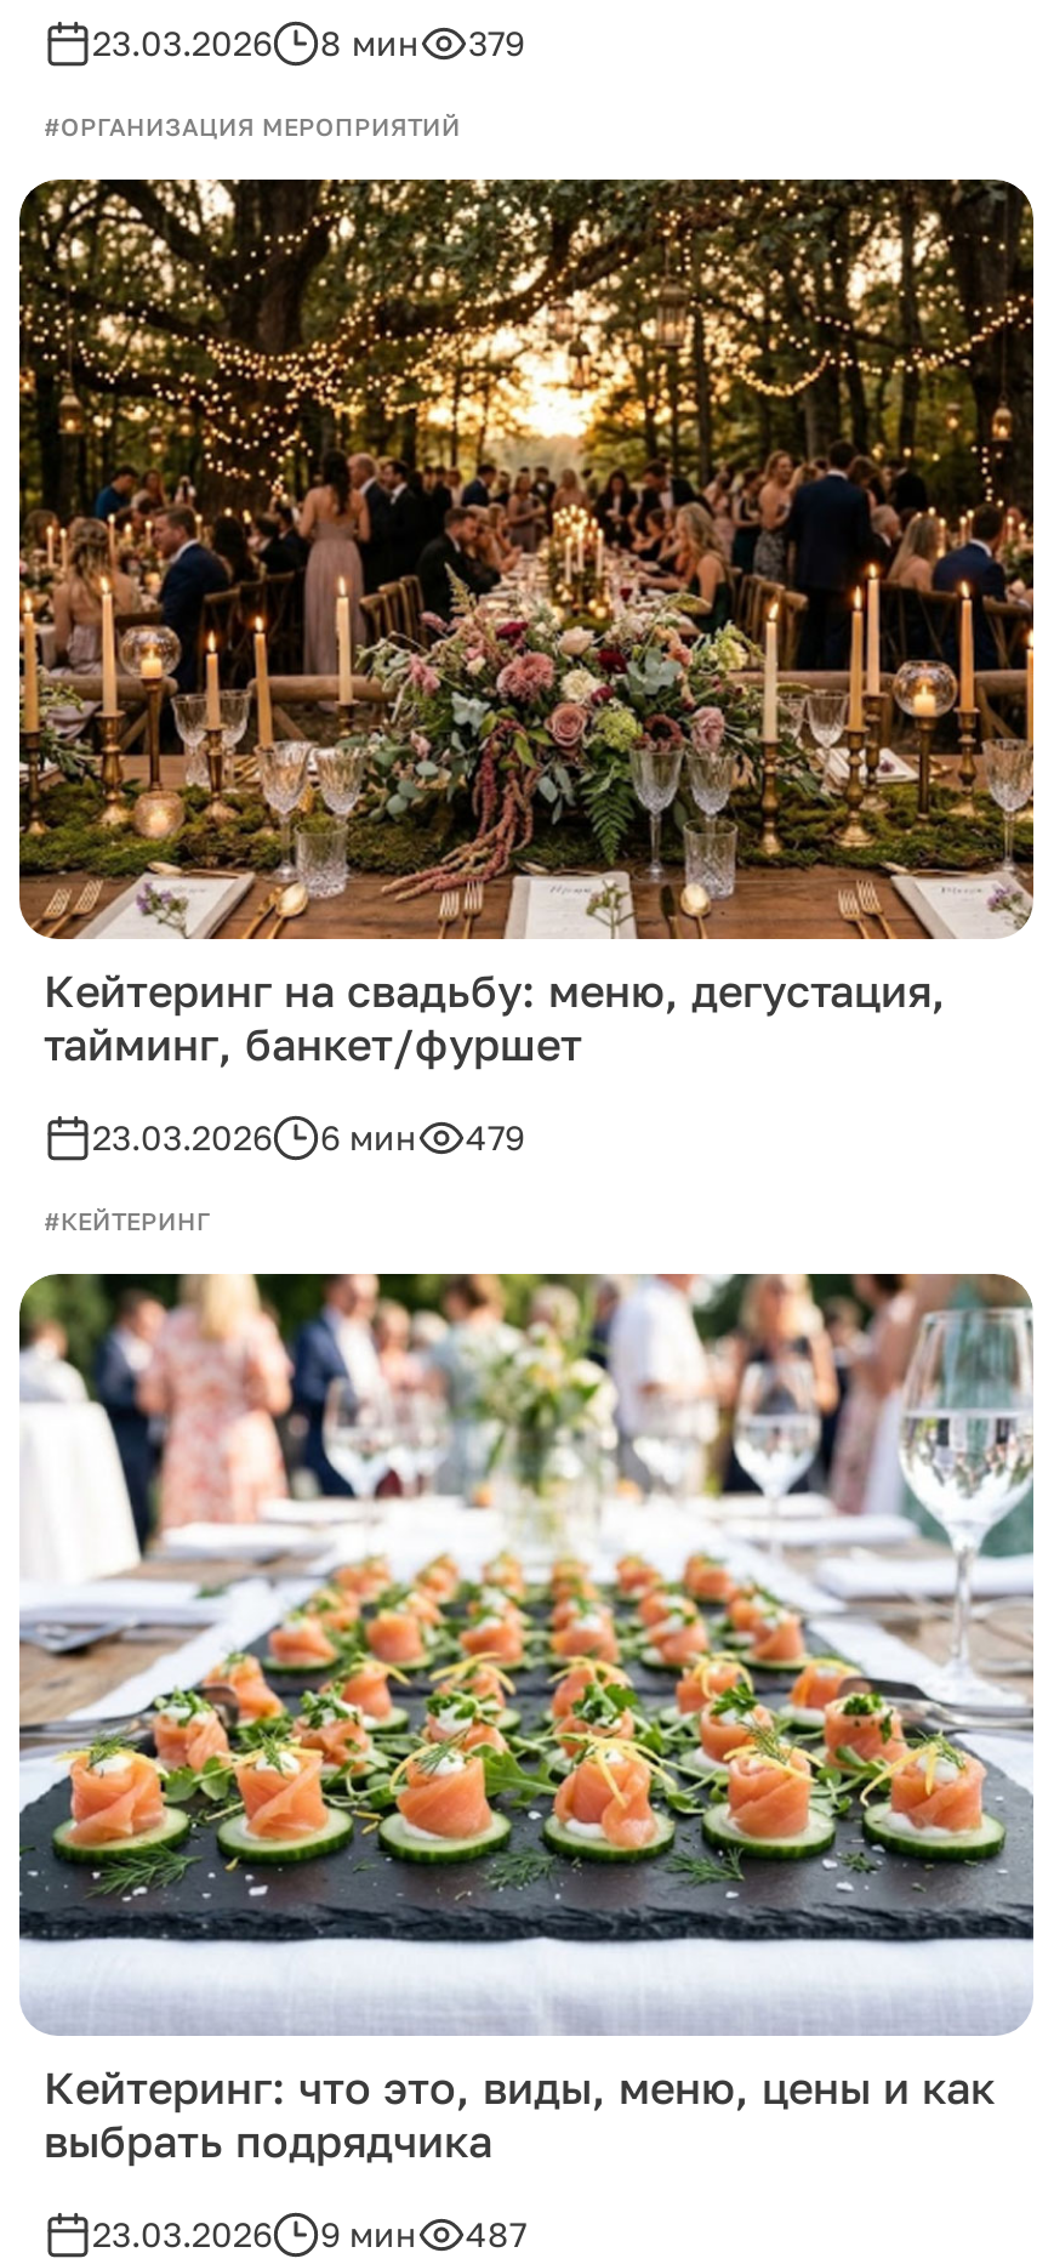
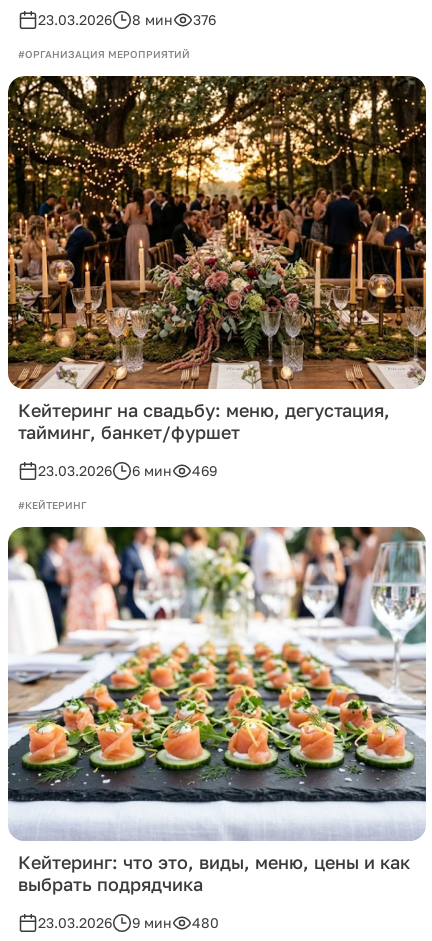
- 23.03.2026 8 мин 379
+ 23.03.2026 8 мин 376

- 23.03.2026 6 мин 479
+ 23.03.2026 6 мин 469

- 23.03.2026 9 мин 487
+ 23.03.2026 9 мин 480
